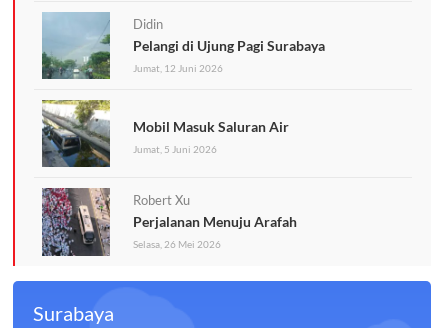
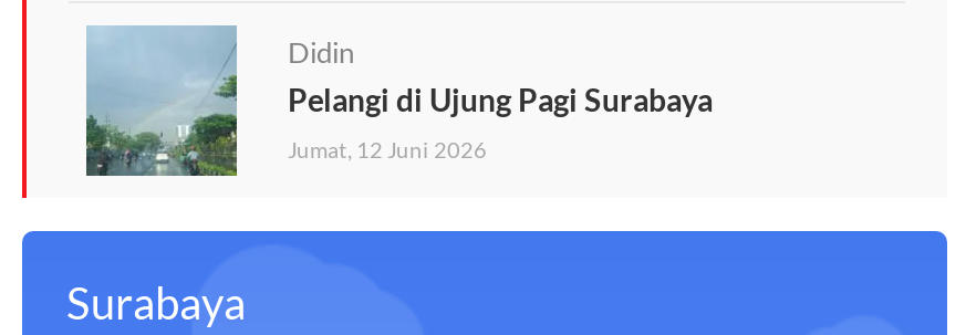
- [image]
- Mobil Masuk Saluran Air
- Jumat, 5 Juni 2026
- Robert Xu
- Perjalanan Menuju Arafah
- Selasa, 26 Mei 2026

- [image]
